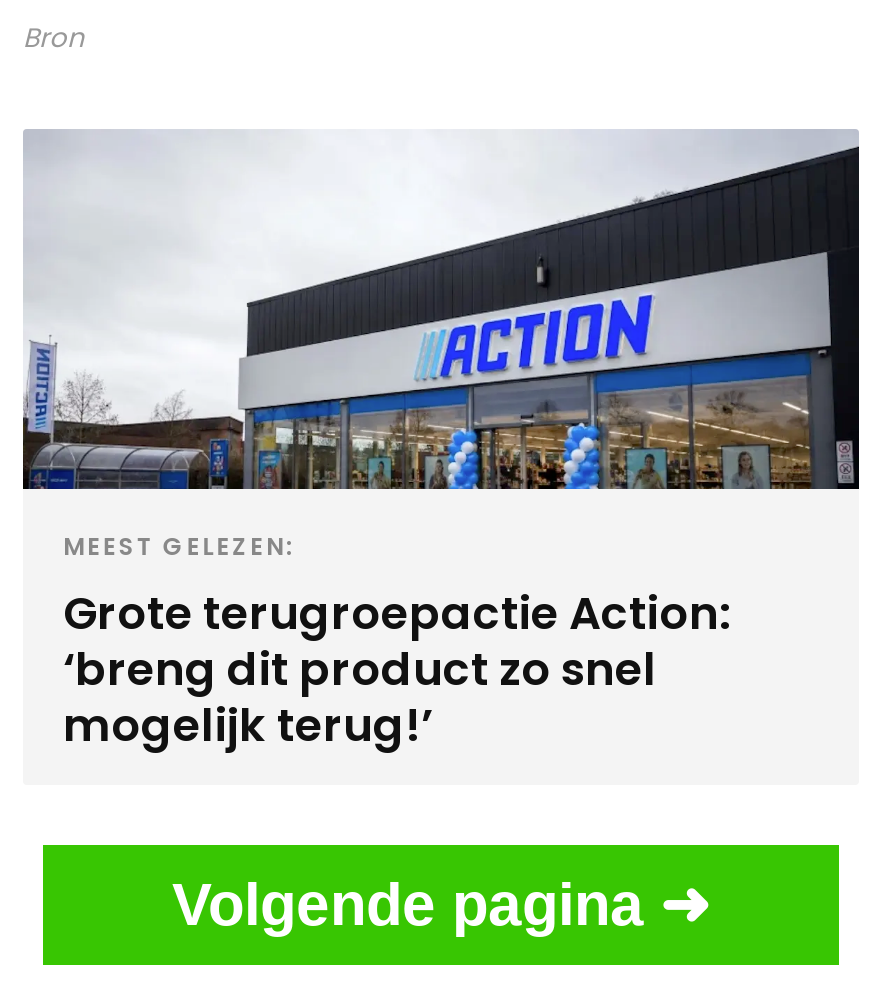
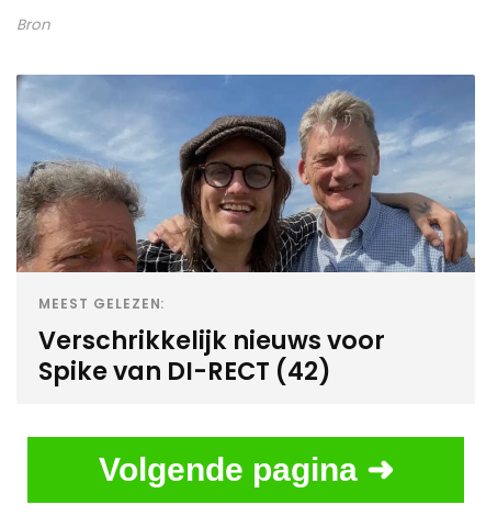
- [image]
+ [image]

- Grote terugroepactie Action:
- ‘breng dit product zo snel
- mogelijk terug!’
+ Verschrikkelijk nieuws voor
+ Spike van DI-RECT (42)
